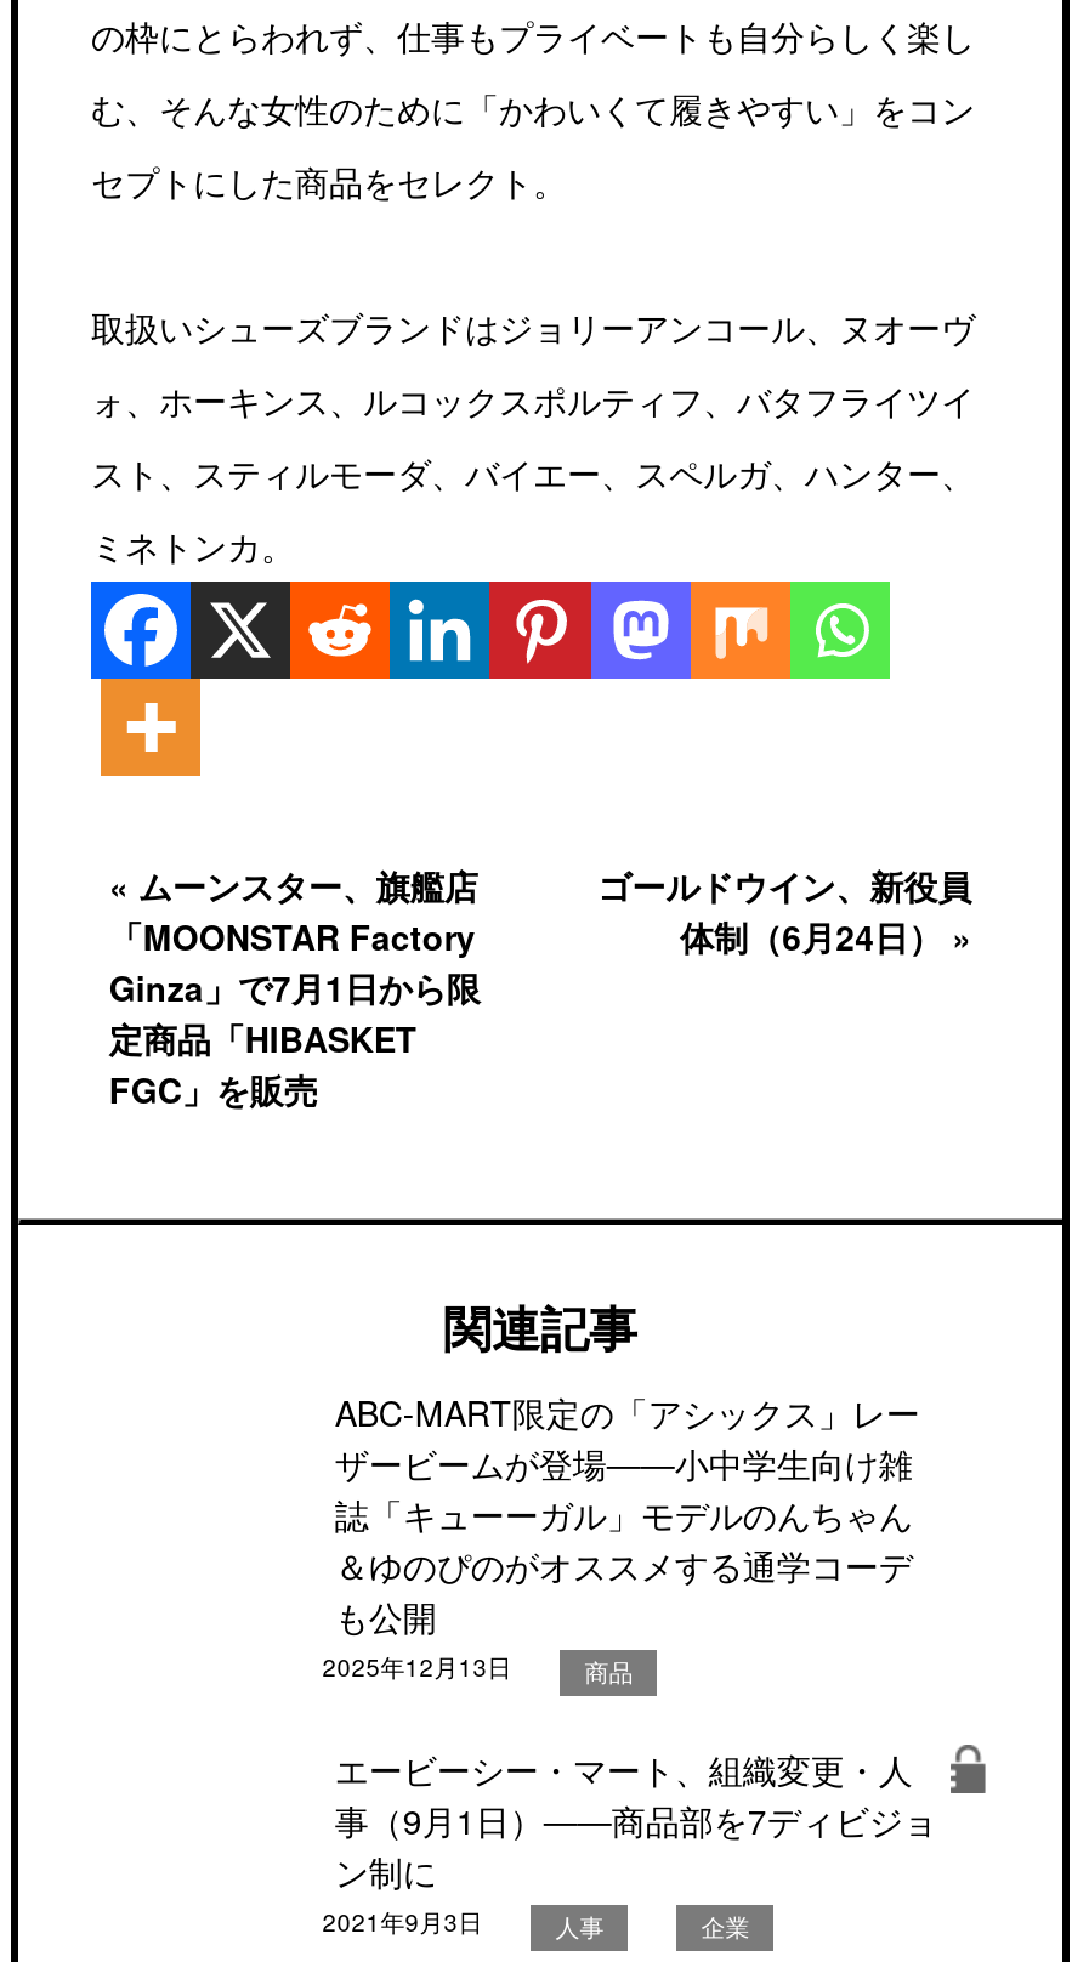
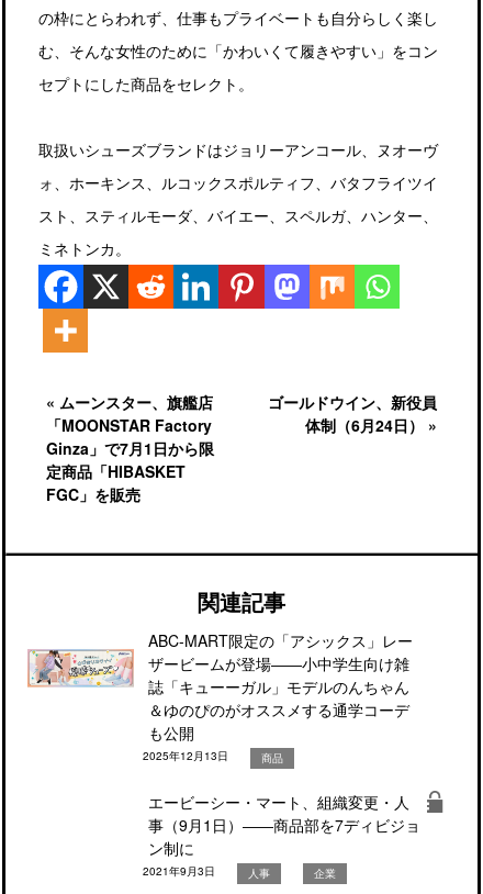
+ [image]
